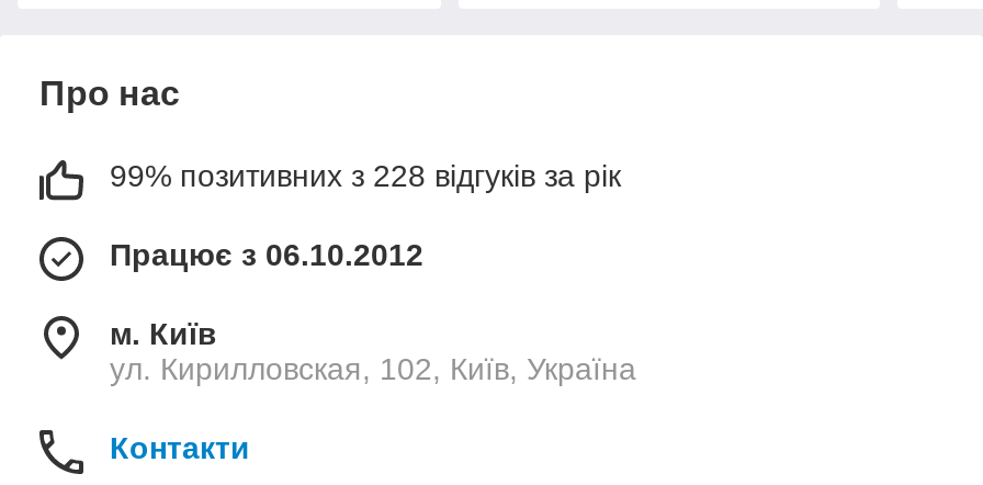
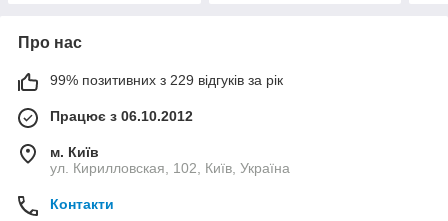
- 99% позитивних з 228 відгуків за рік
+ 99% позитивних з 229 відгуків за рік
